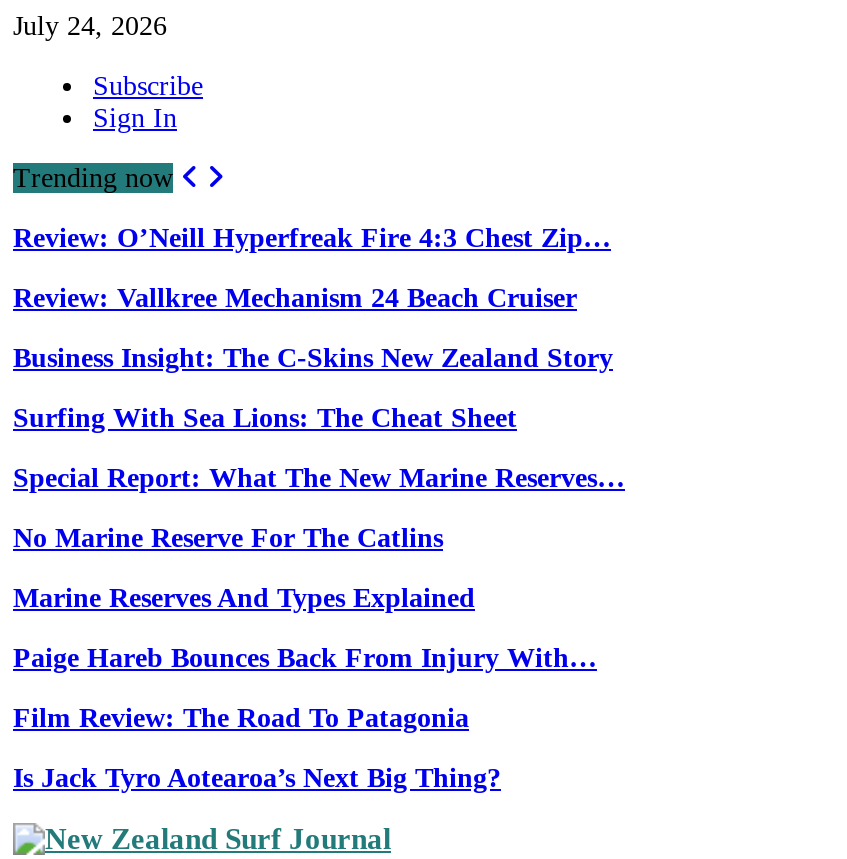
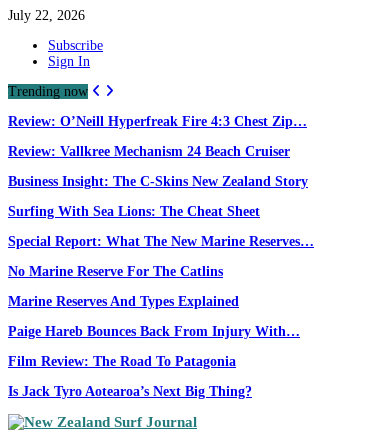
- July 24, 2026
+ July 22, 2026
